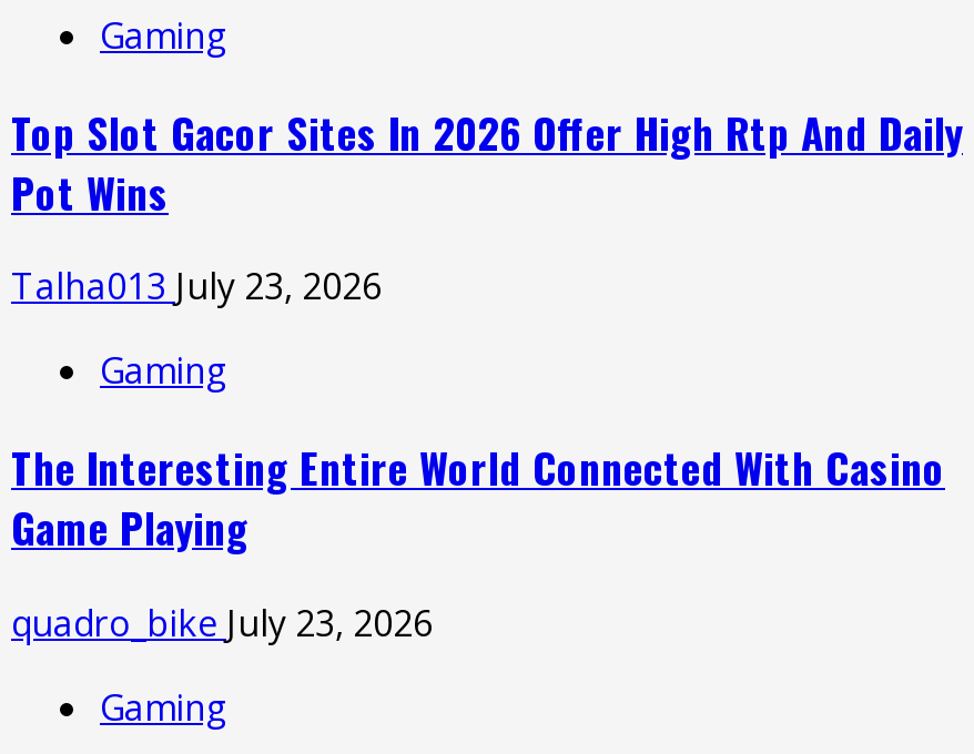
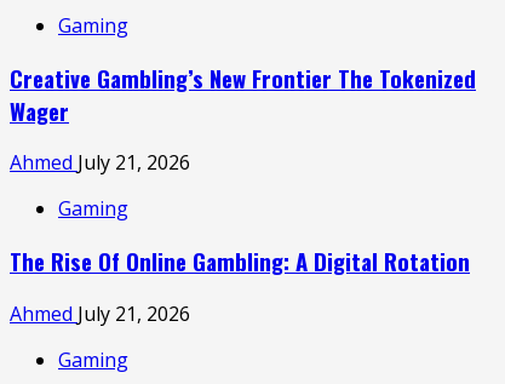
- Top Slot Gacor Sites In 2026 Offer High Rtp And Daily
- Pot Wins
+ Creative Gambling’s New Frontier The Tokenized
+ Wager

- Talha013 July 23, 2026
+ Ahmed July 21, 2026

- The Interesting Entire World Connected With Casino
- Game Playing
+ The Rise Of Online Gambling: A Digital Rotation

- quadro_bike July 23, 2026
+ Ahmed July 21, 2026
